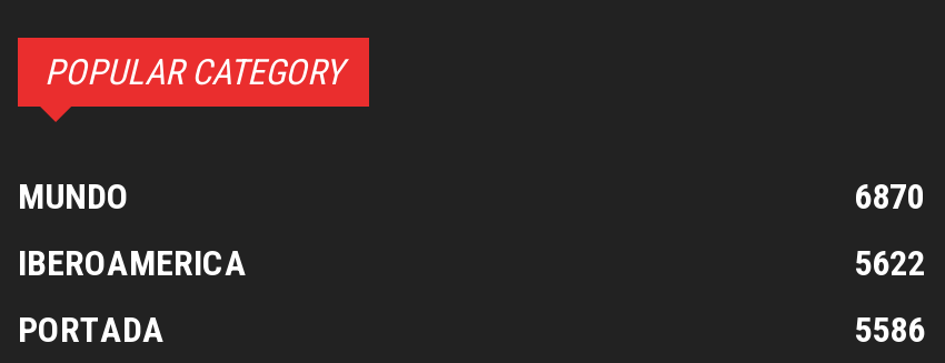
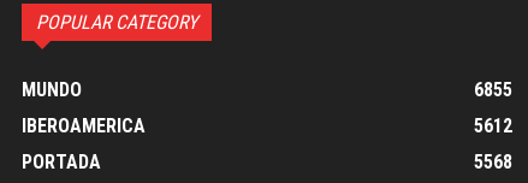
- 6870
+ 6855

- 5622
+ 5612

- 5586
+ 5568
